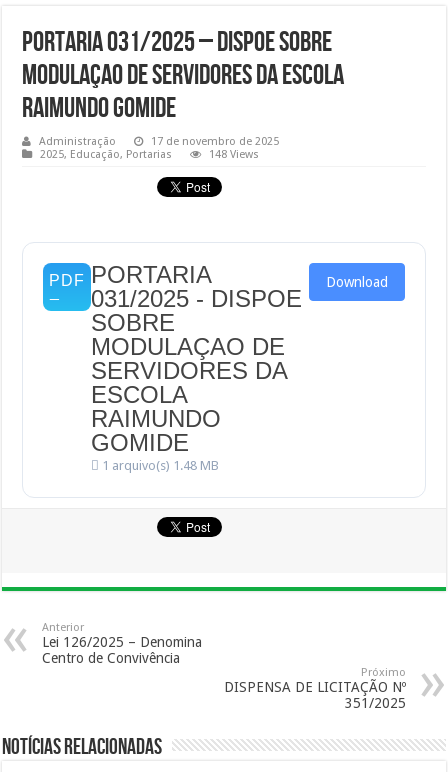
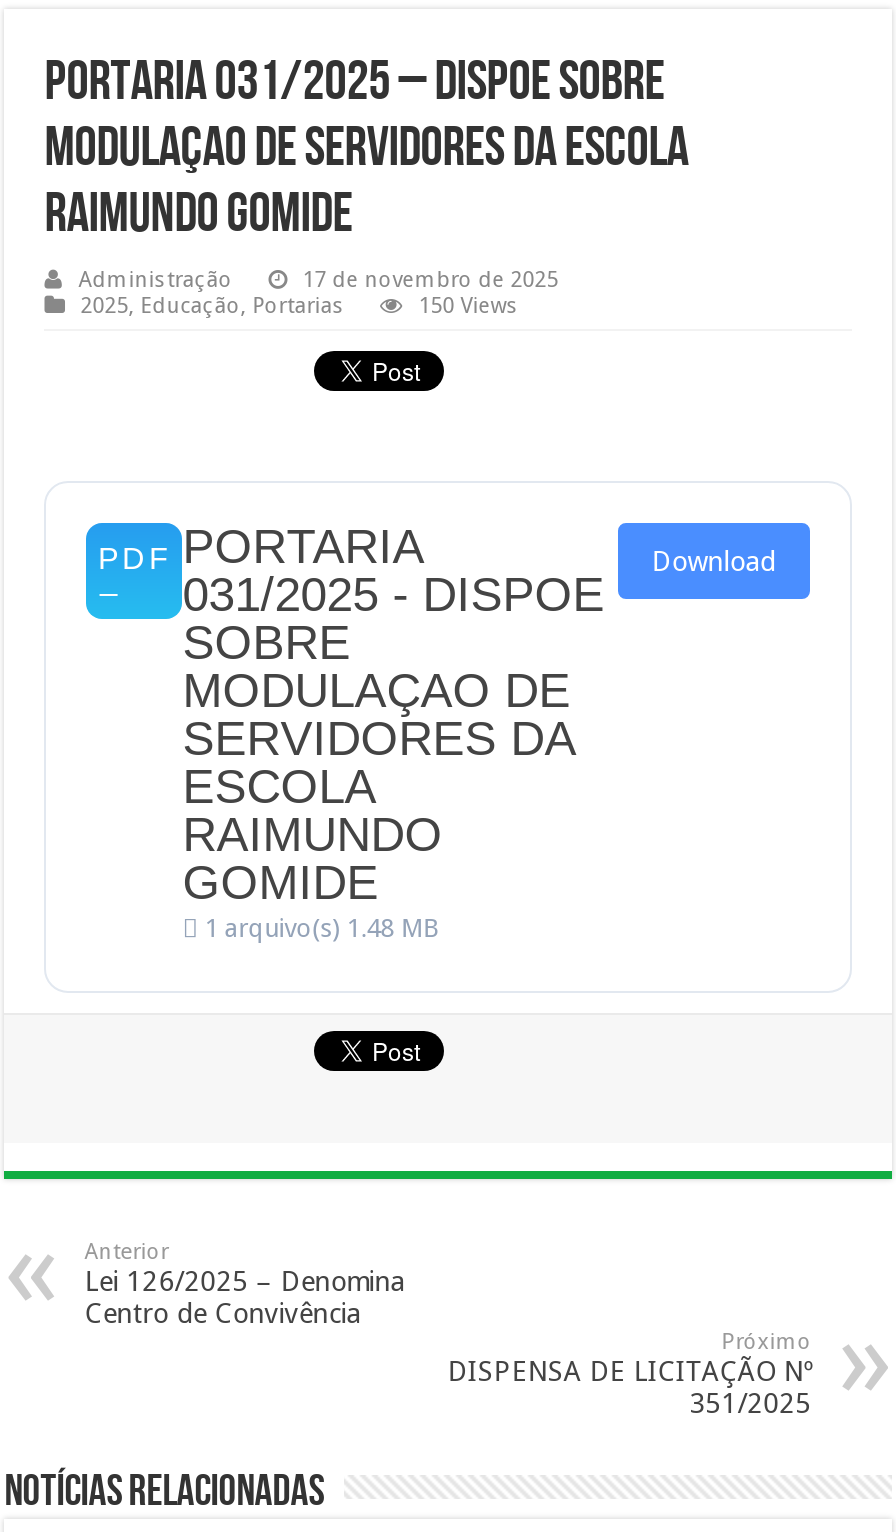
- 148 Views
+ 150 Views
